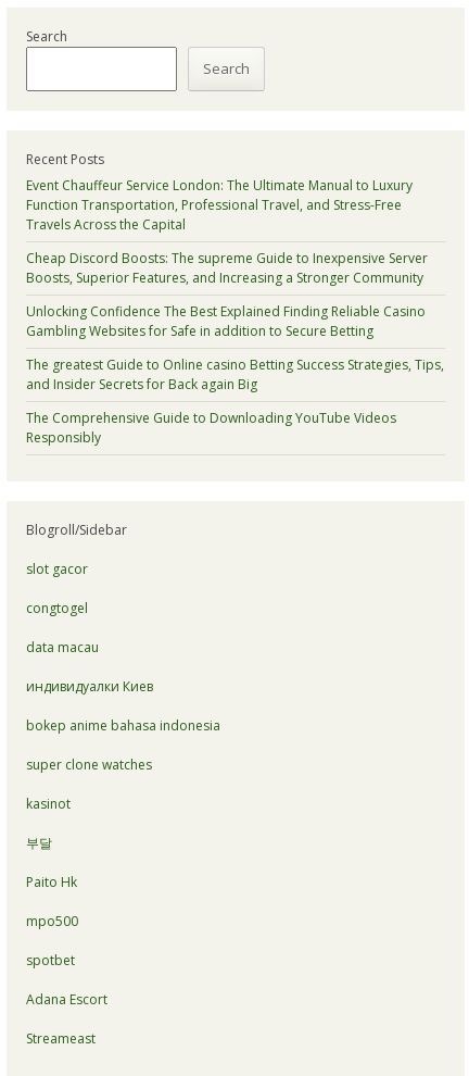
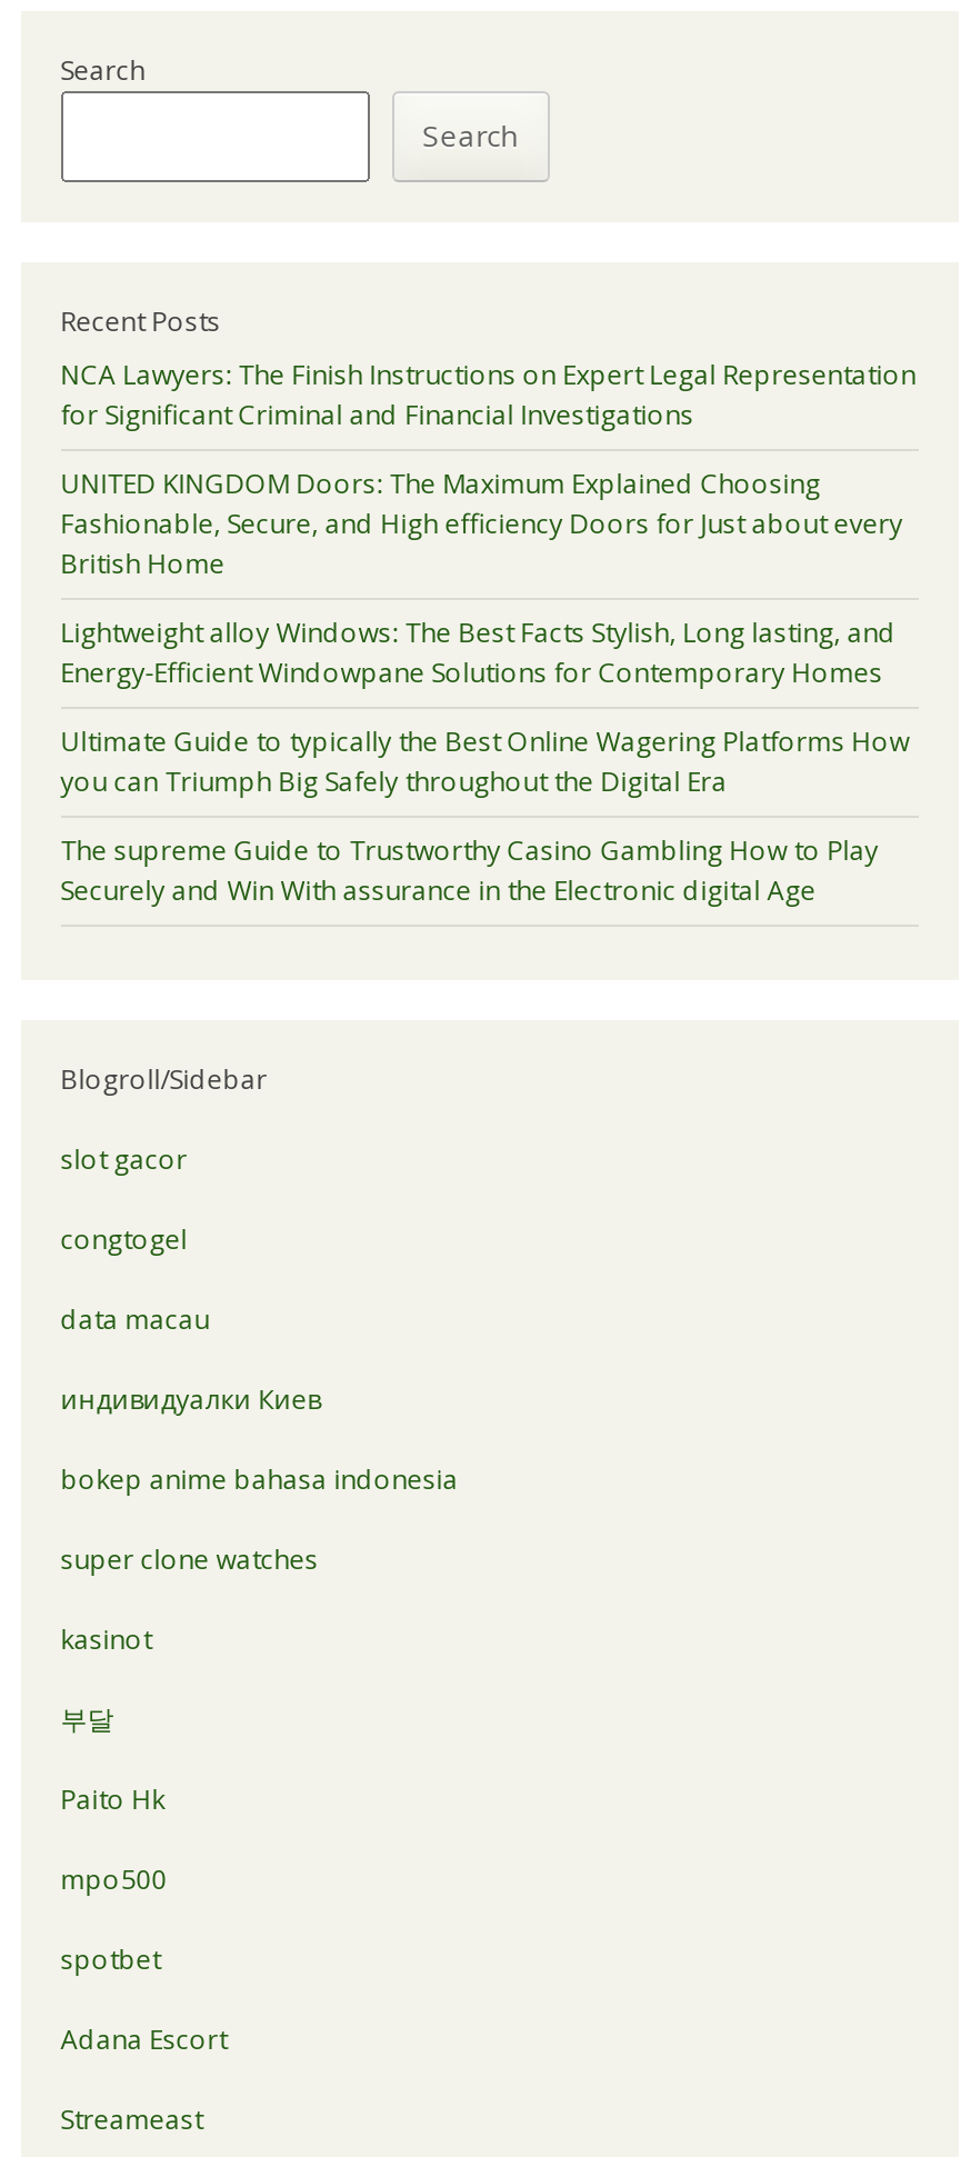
- Event Chauffeur Service London: The Ultimate Manual to Luxury
- Function Transportation, Professional Travel, and Stress-Free
- Travels Across the Capital
+ NCA Lawyers: The Finish Instructions on Expert Legal Representation
+ for Significant Criminal and Financial Investigations

- Cheap Discord Boosts: The supreme Guide to Inexpensive Server
- Boosts, Superior Features, and Increasing a Stronger Community
+ UNITED KINGDOM Doors: The Maximum Explained Choosing
+ Fashionable, Secure, and High efficiency Doors for Just about every
+ British Home

- Unlocking Confidence The Best Explained Finding Reliable Casino
- Gambling Websites for Safe in addition to Secure Betting
+ Lightweight alloy Windows: The Best Facts Stylish, Long lasting, and
+ Energy-Efficient Windowpane Solutions for Contemporary Homes

- The greatest Guide to Online casino Betting Success Strategies, Tips,
- and Insider Secrets for Back again Big
+ Ultimate Guide to typically the Best Online Wagering Platforms How
+ you can Triumph Big Safely throughout the Digital Era

- The Comprehensive Guide to Downloading YouTube Videos
- Responsibly
+ The supreme Guide to Trustworthy Casino Gambling How to Play
+ Securely and Win With assurance in the Electronic digital Age
